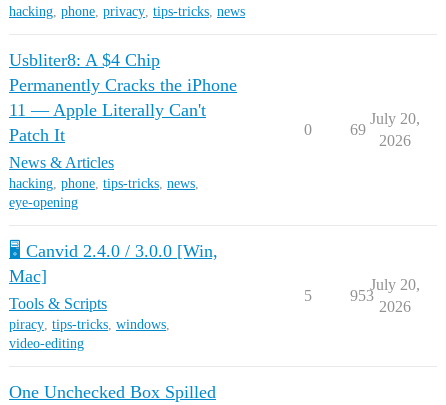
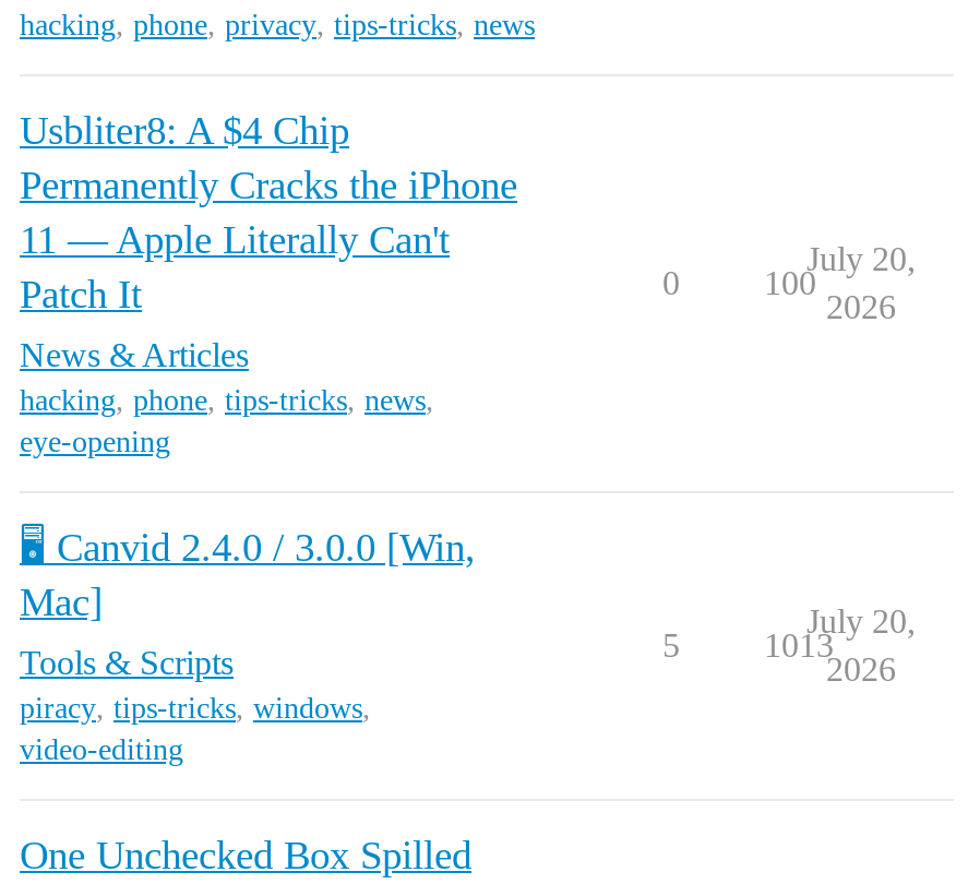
- 69
+ 100

- 953
+ 1013
